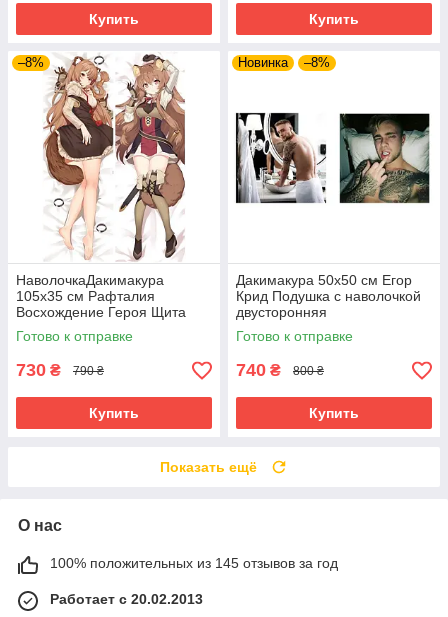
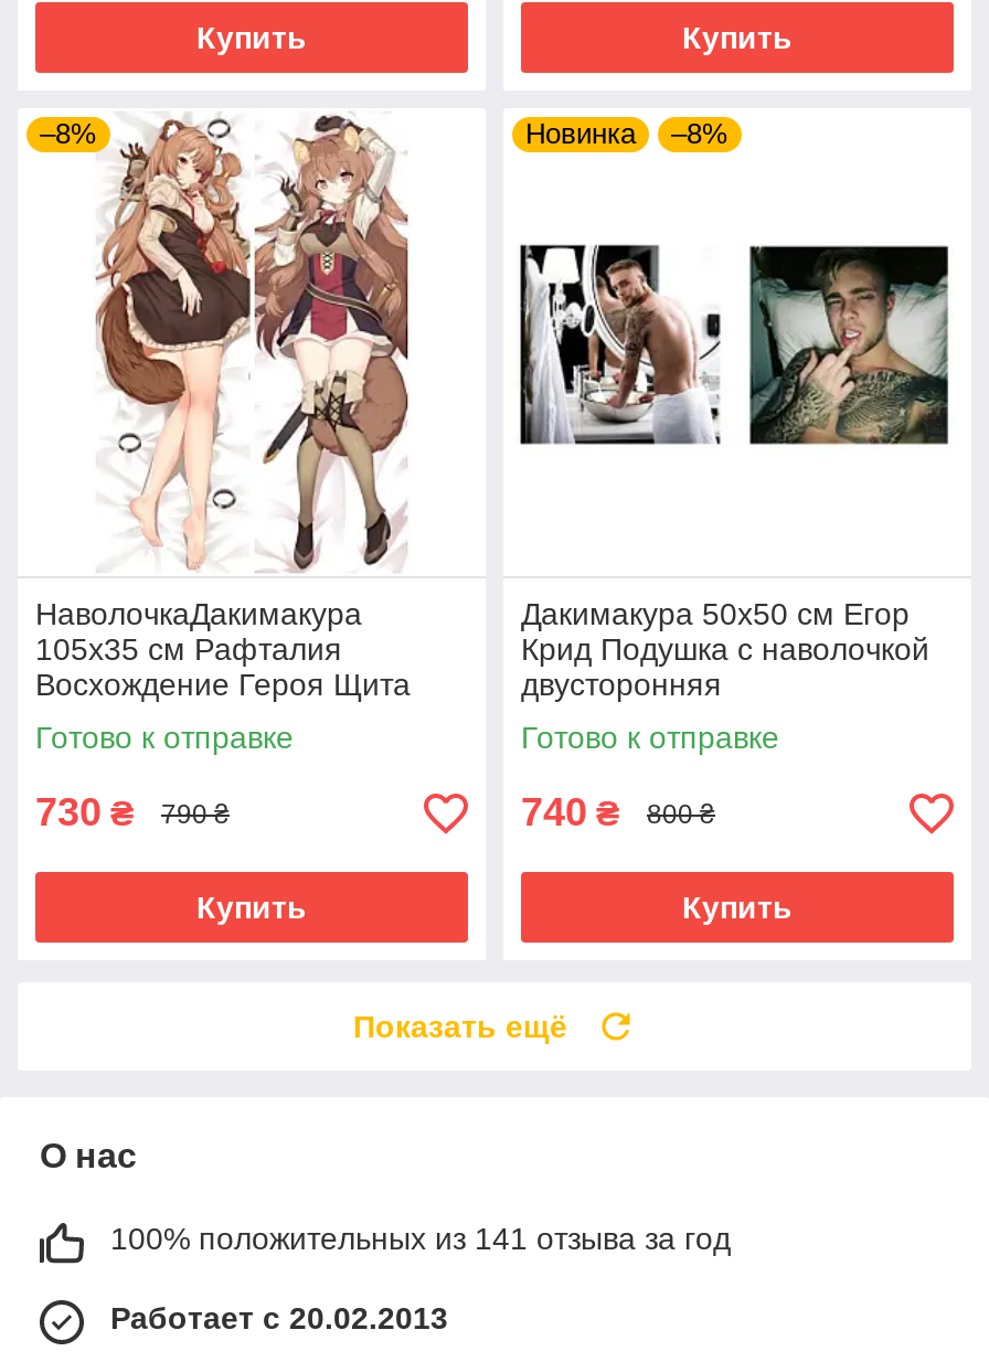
- 100% положительных из 145 отзывов за год
+ 100% положительных из 141 отзыва за год
